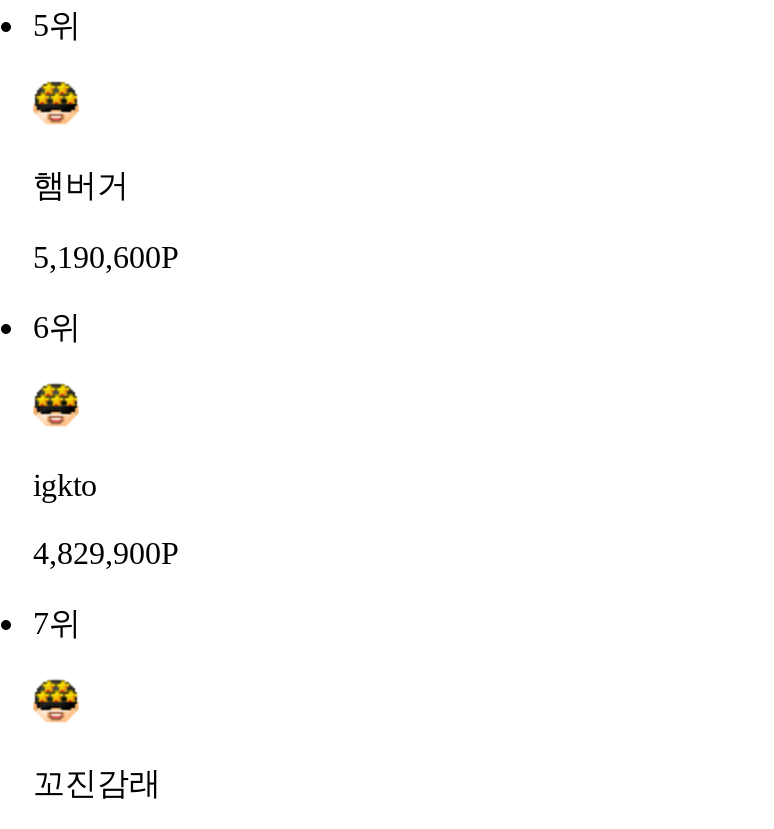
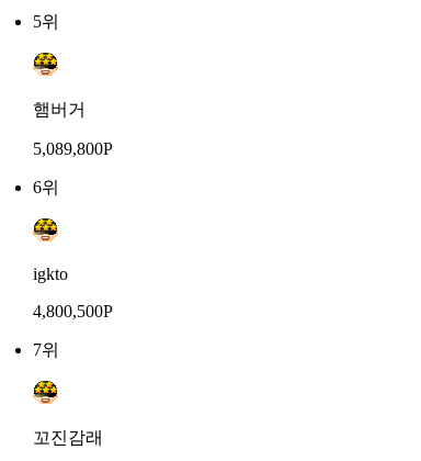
- 5,190,600P
+ 5,089,800P

- 4,829,900P
+ 4,800,500P
